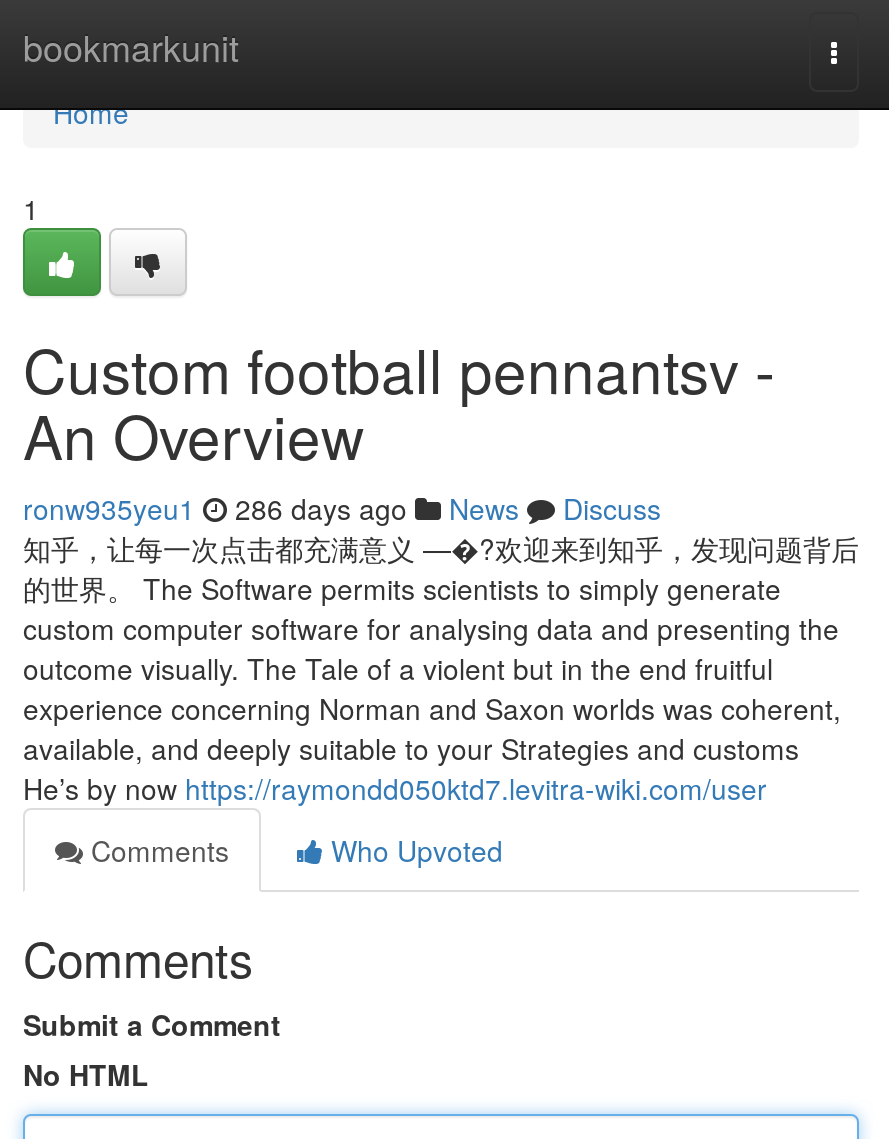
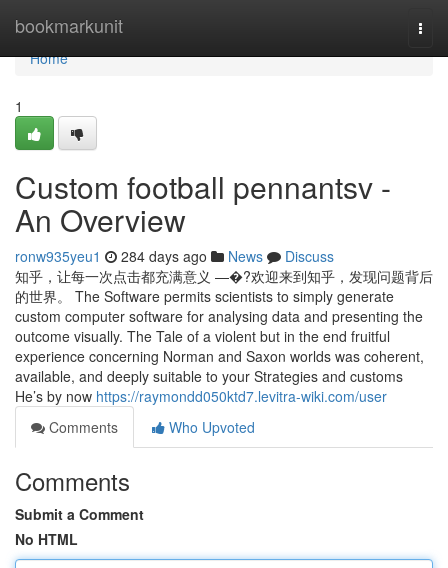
- ronw935yeu1 286 days ago News Discuss
+ ronw935yeu1 284 days ago News Discuss
